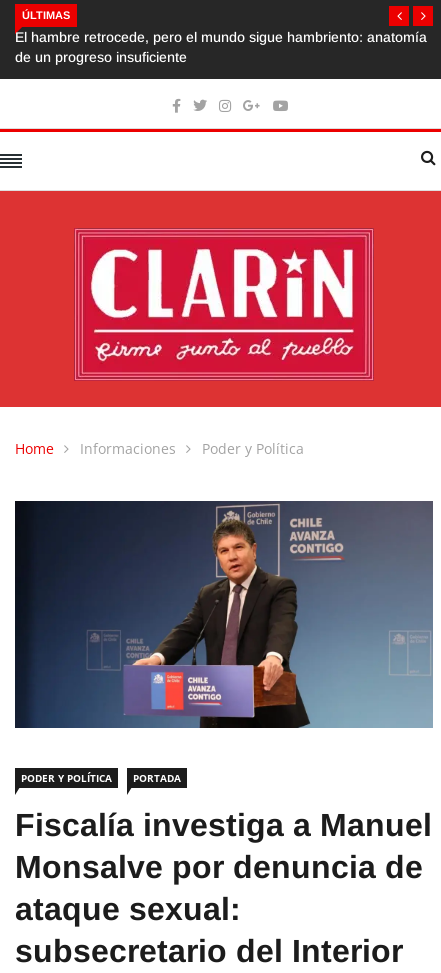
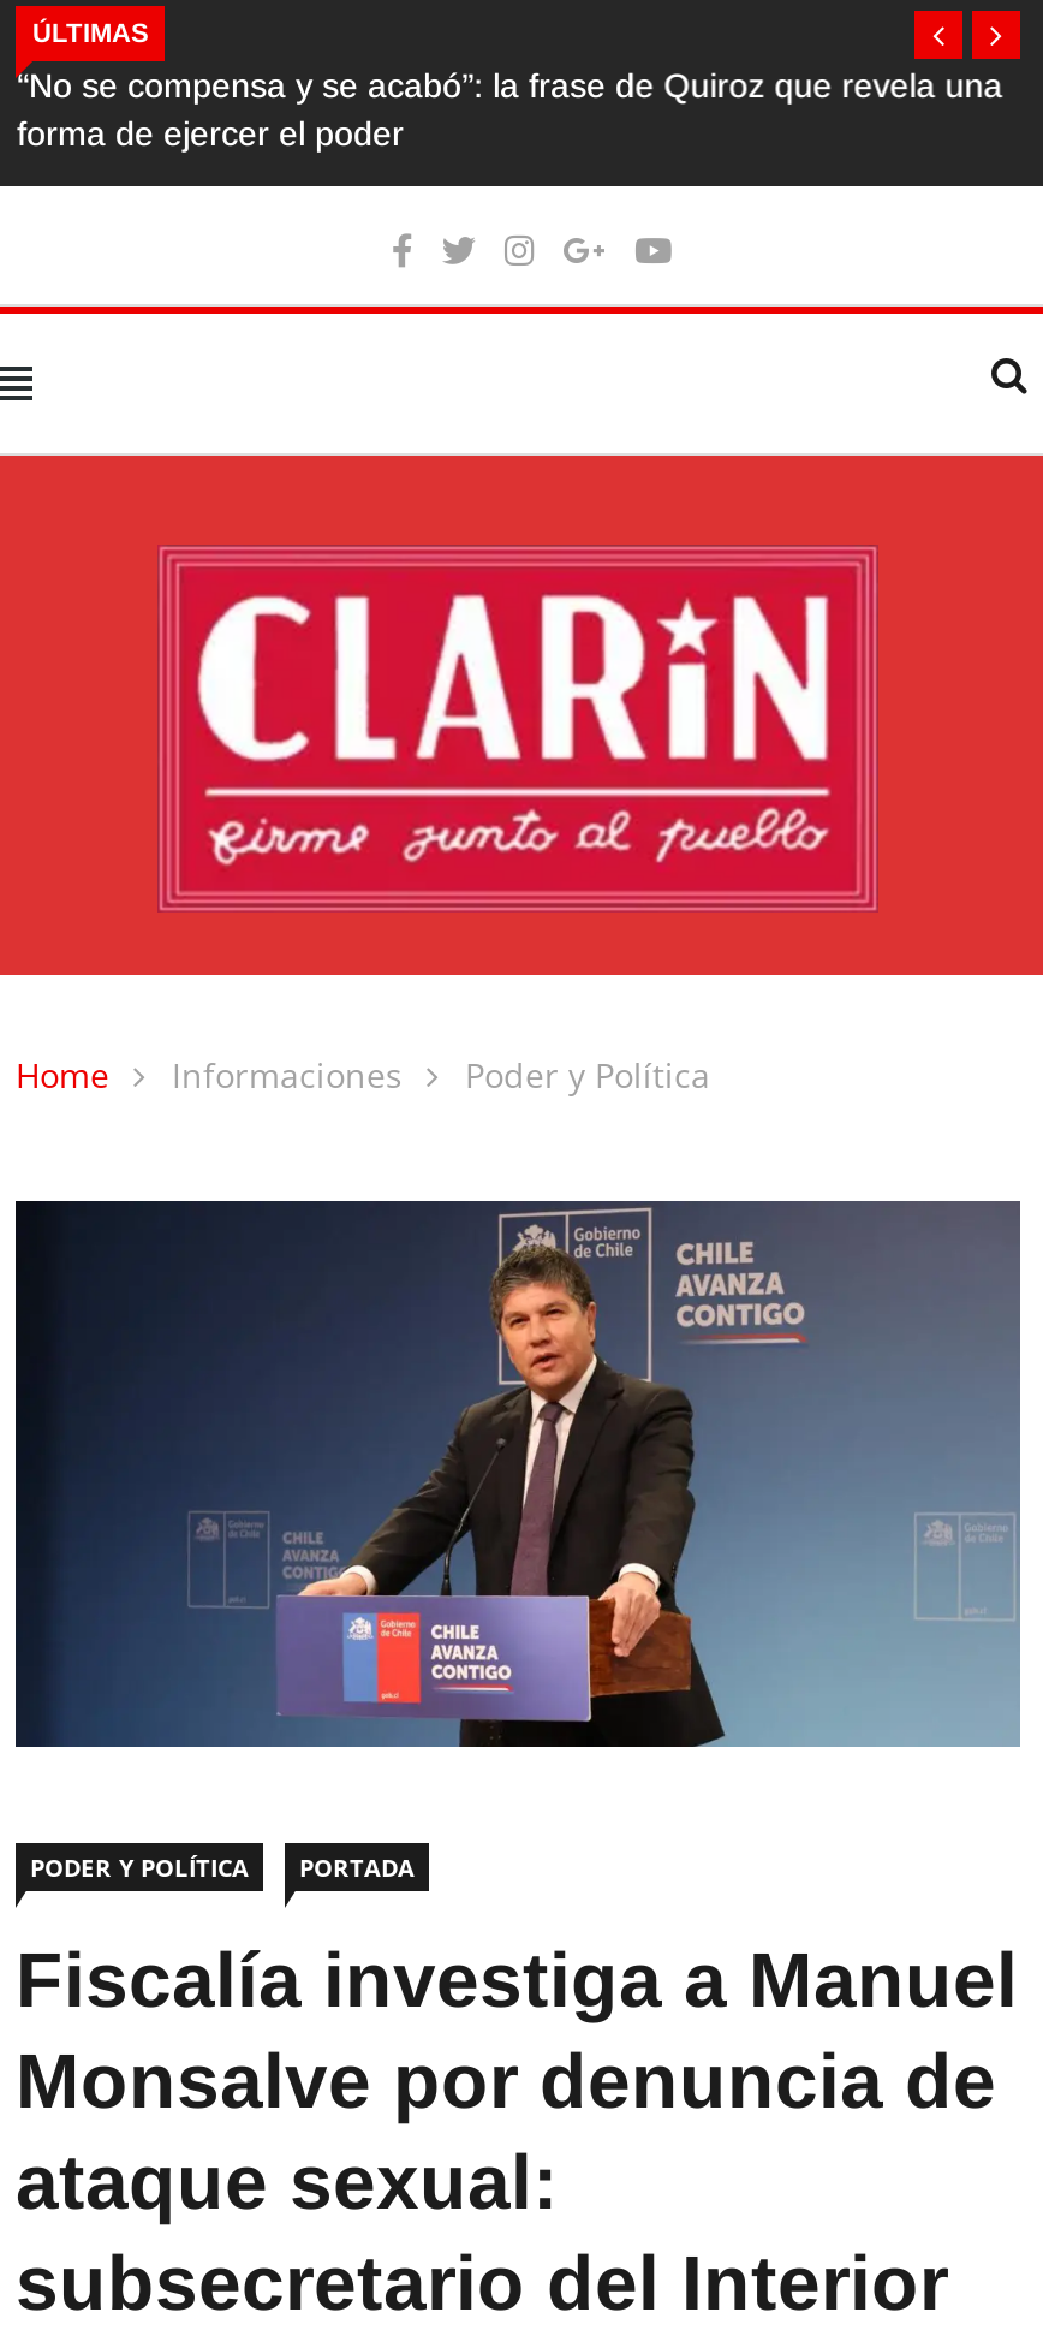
- El hambre retrocede, pero el mundo sigue hambriento: anatomía
- de un progreso insuficiente
+ “No se compensa y se acabó”: la frase de Quiroz que revela una
+ forma de ejercer el poder
